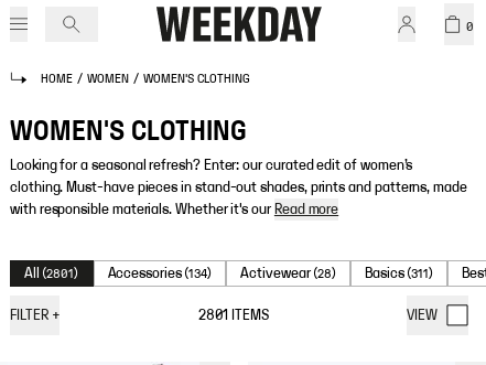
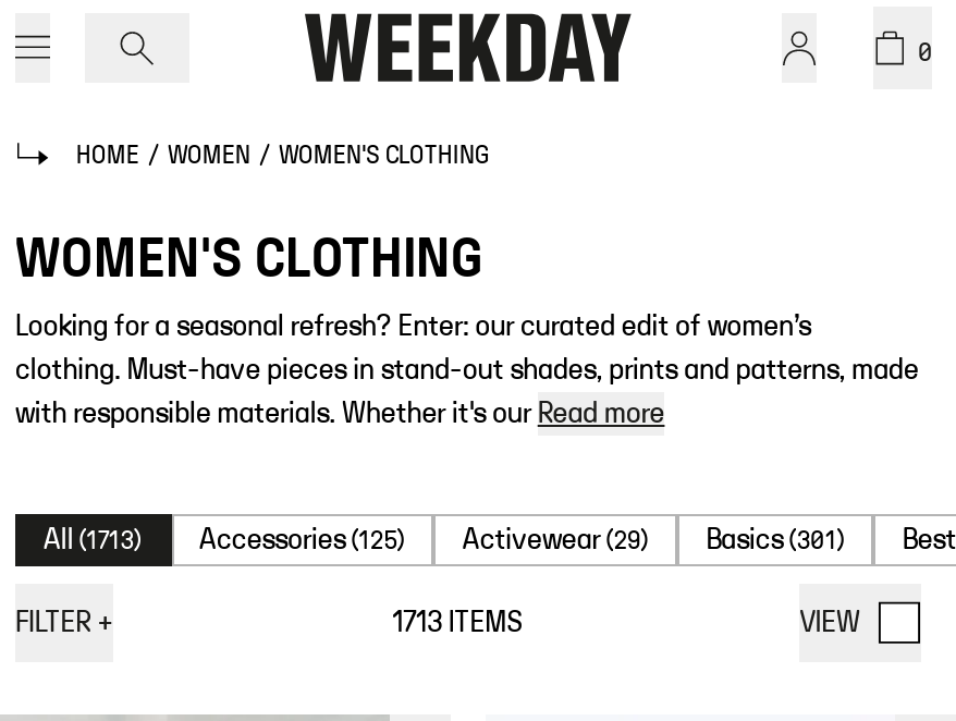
- All (2801)
+ All (1713)

- Accessories (134)
+ Accessories (125)

- Activewear (28)
+ Activewear (29)

- Basics (311)
+ Basics (301)

- 2801 ITEMS
+ 1713 ITEMS
